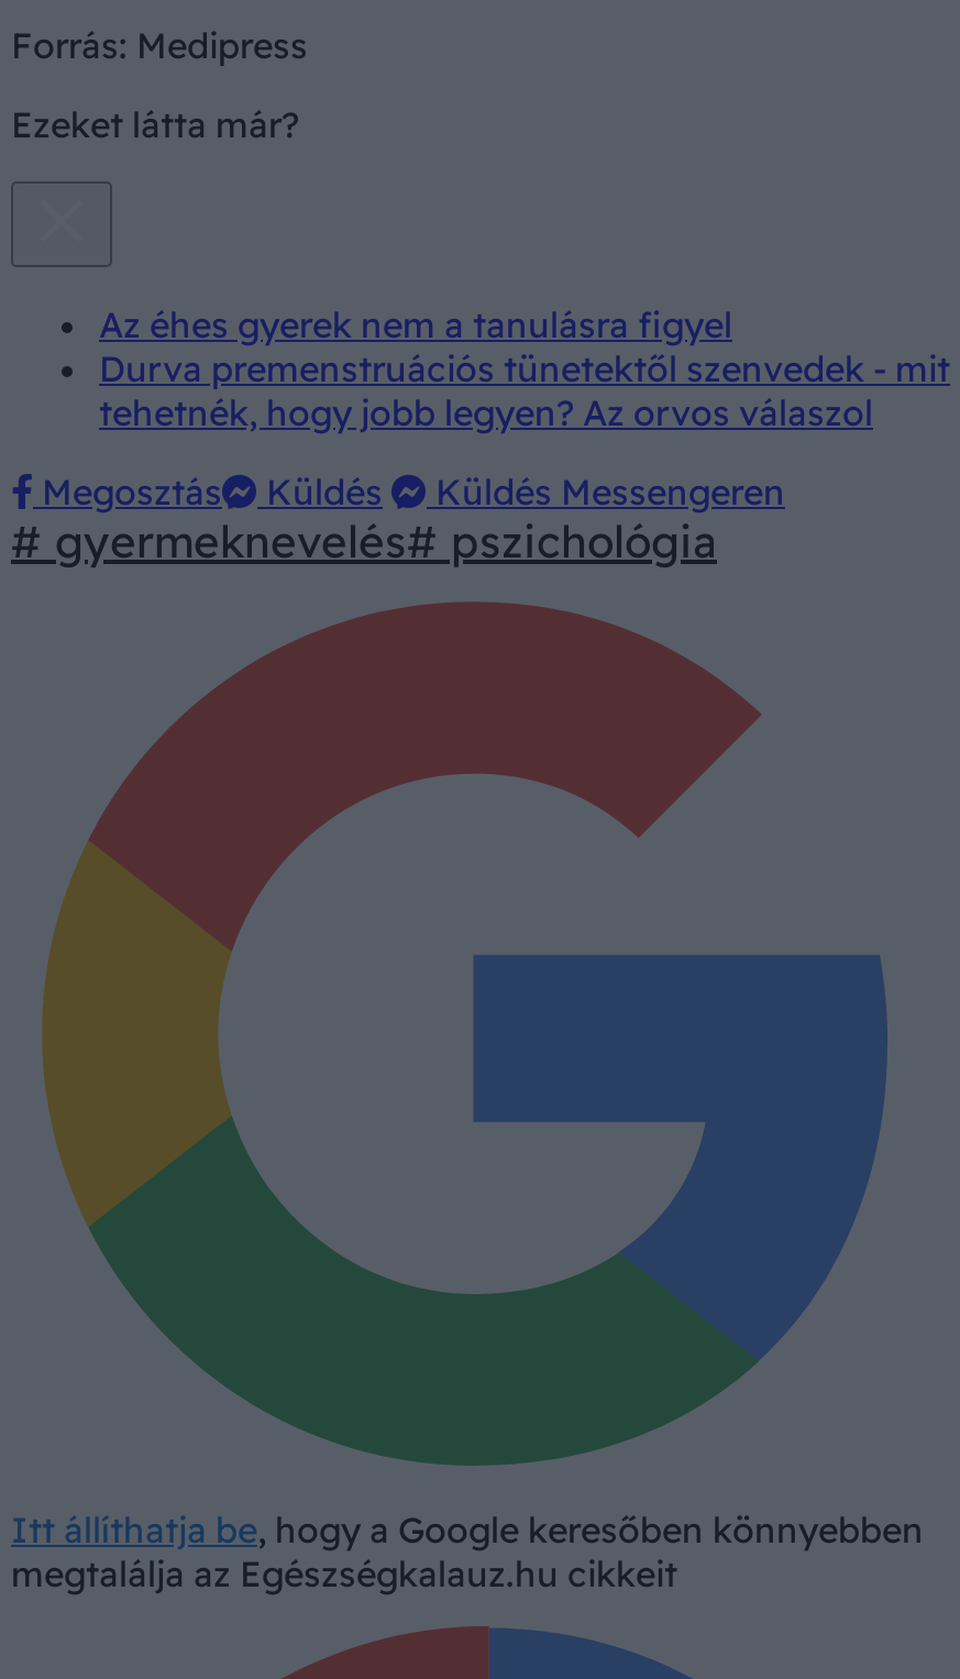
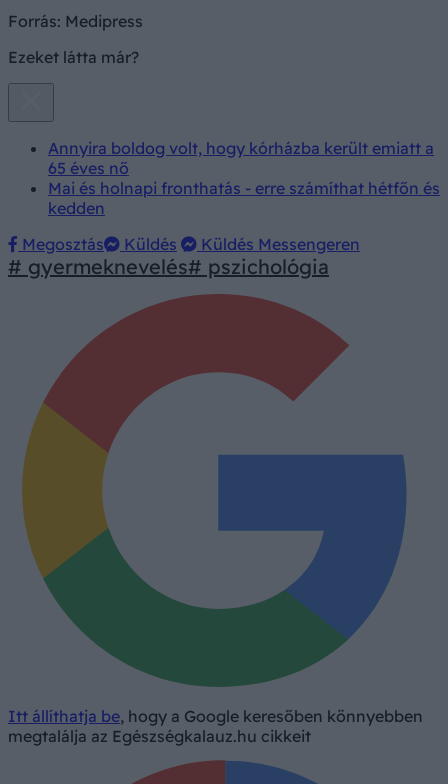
- Az éhes gyerek nem a tanulásra figyel
- Durva premenstruációs tünetektől szenvedek - mit
- tehetnék, hogy jobb legyen? Az orvos válaszol
+ Annyira boldog volt, hogy kórházba került emiatt a
+ 65 éves nő
+ Mai és holnapi fronthatás - erre számíthat hétfőn és
+ kedden
